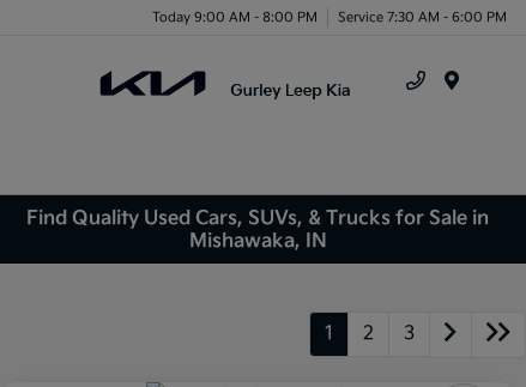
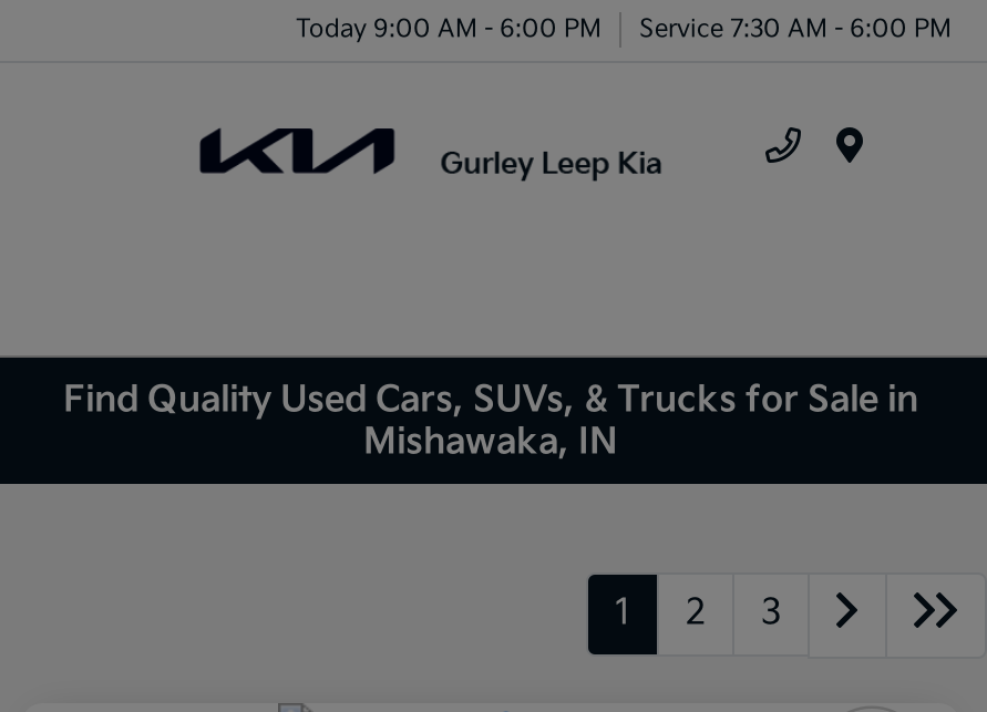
- Today 9:00 AM - 8:00 PM Service 7:30 AM - 6:00 PM
+ Today 9:00 AM - 6:00 PM Service 7:30 AM - 6:00 PM
